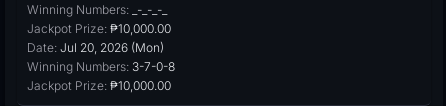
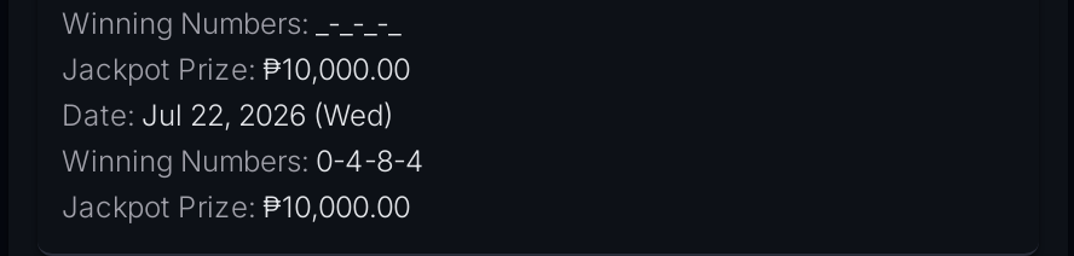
- Date: Jul 20, 2026 (Mon)
+ Date: Jul 22, 2026 (Wed)

- Winning Numbers: 3-7-0-8
+ Winning Numbers: 0-4-8-4
